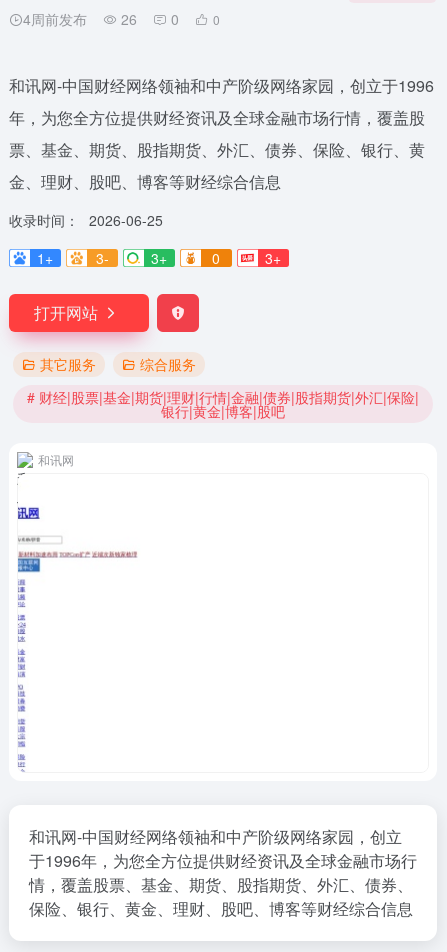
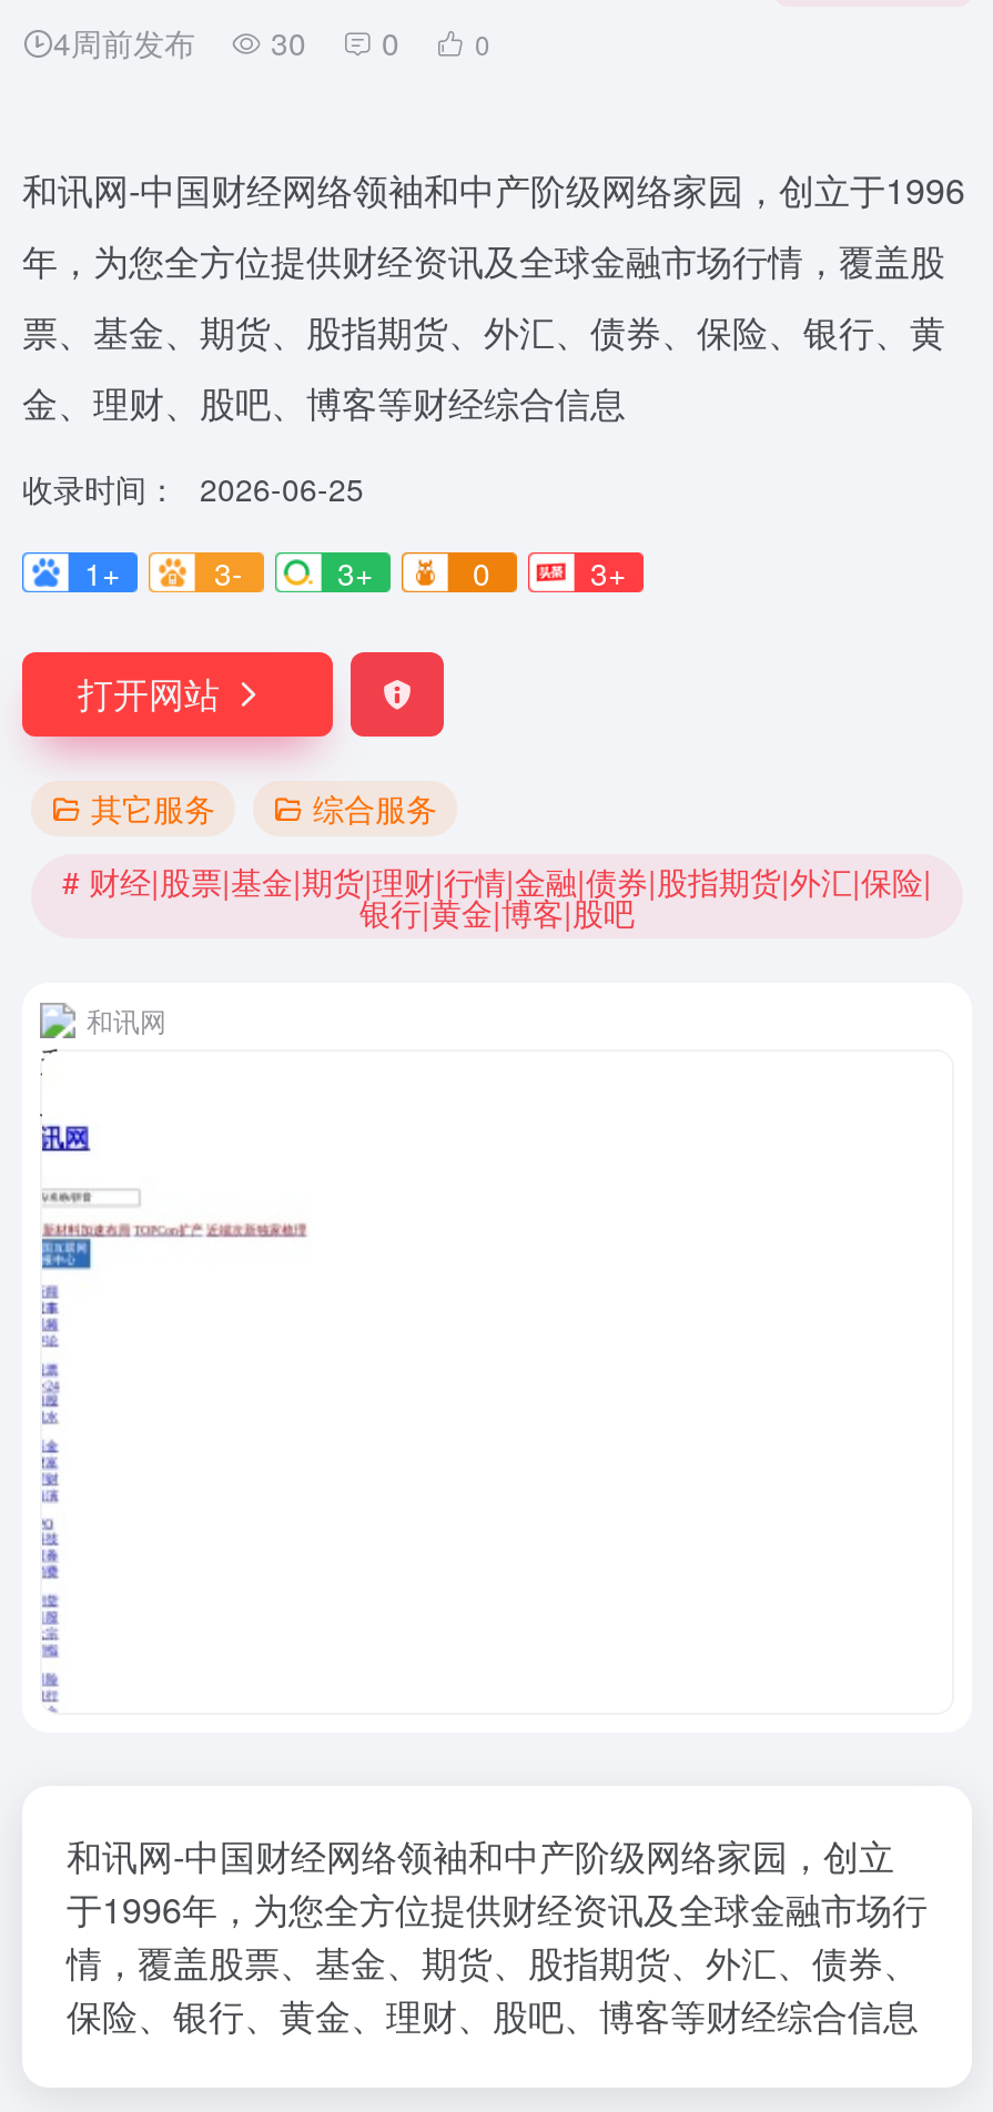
- 4周前发布 26 0 0
+ 4周前发布 30 0 0
